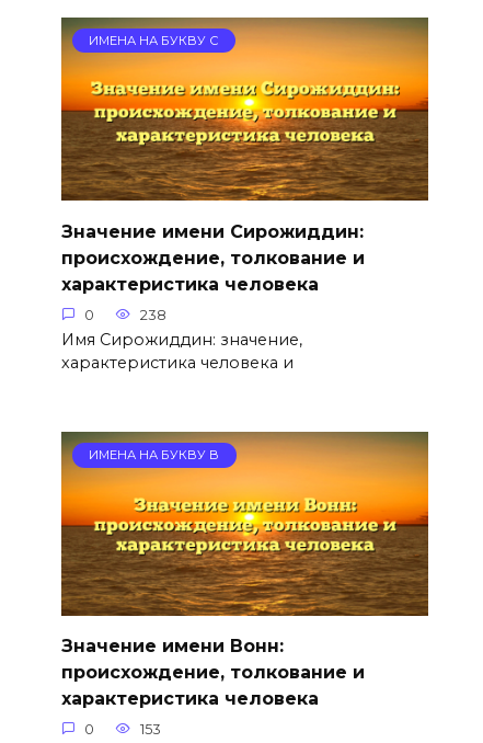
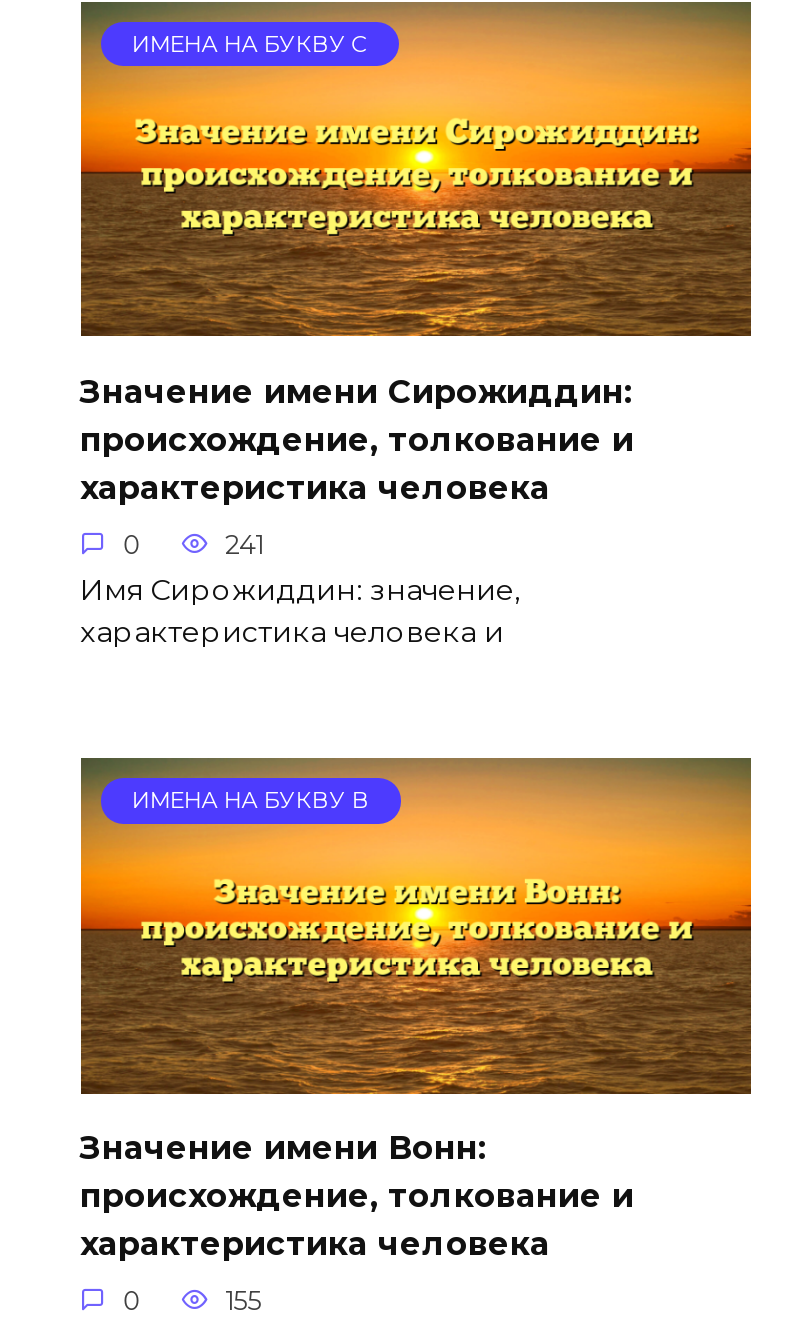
- 238
+ 241

- 153
+ 155
